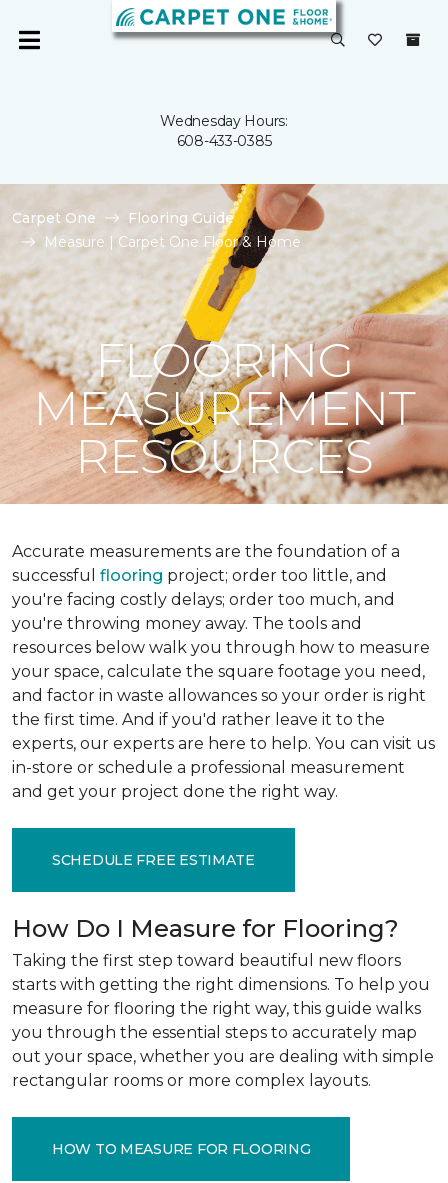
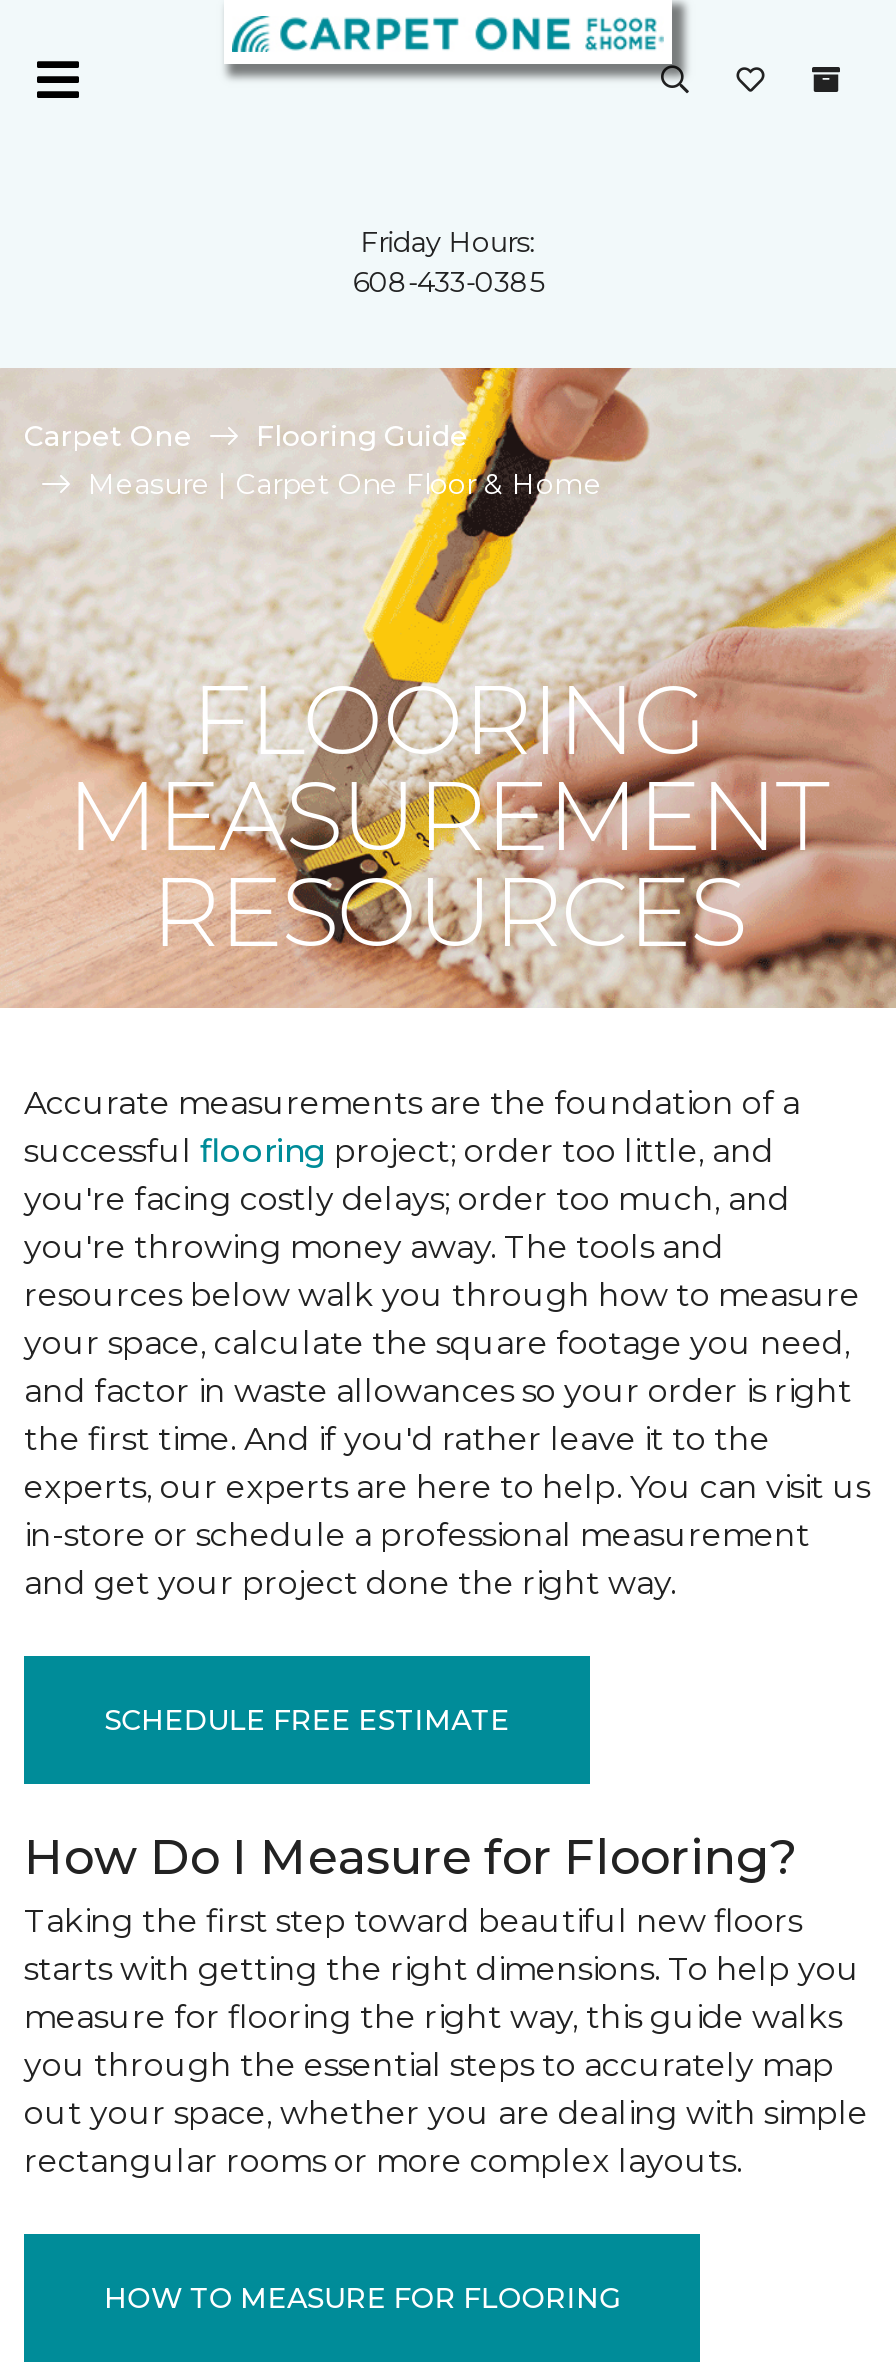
- Wednesday Hours:
+ Friday Hours:
